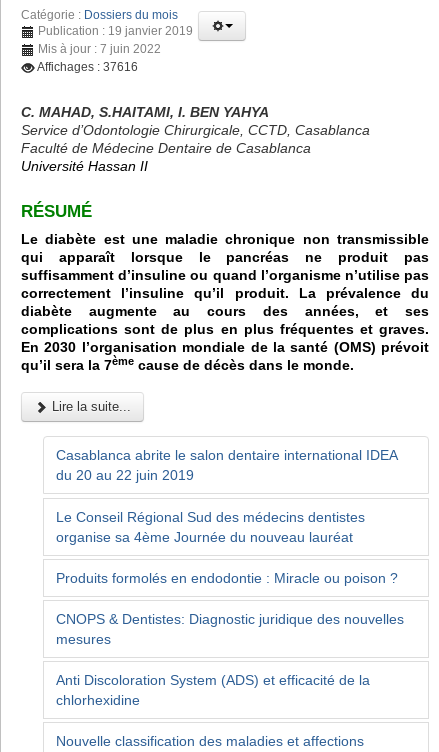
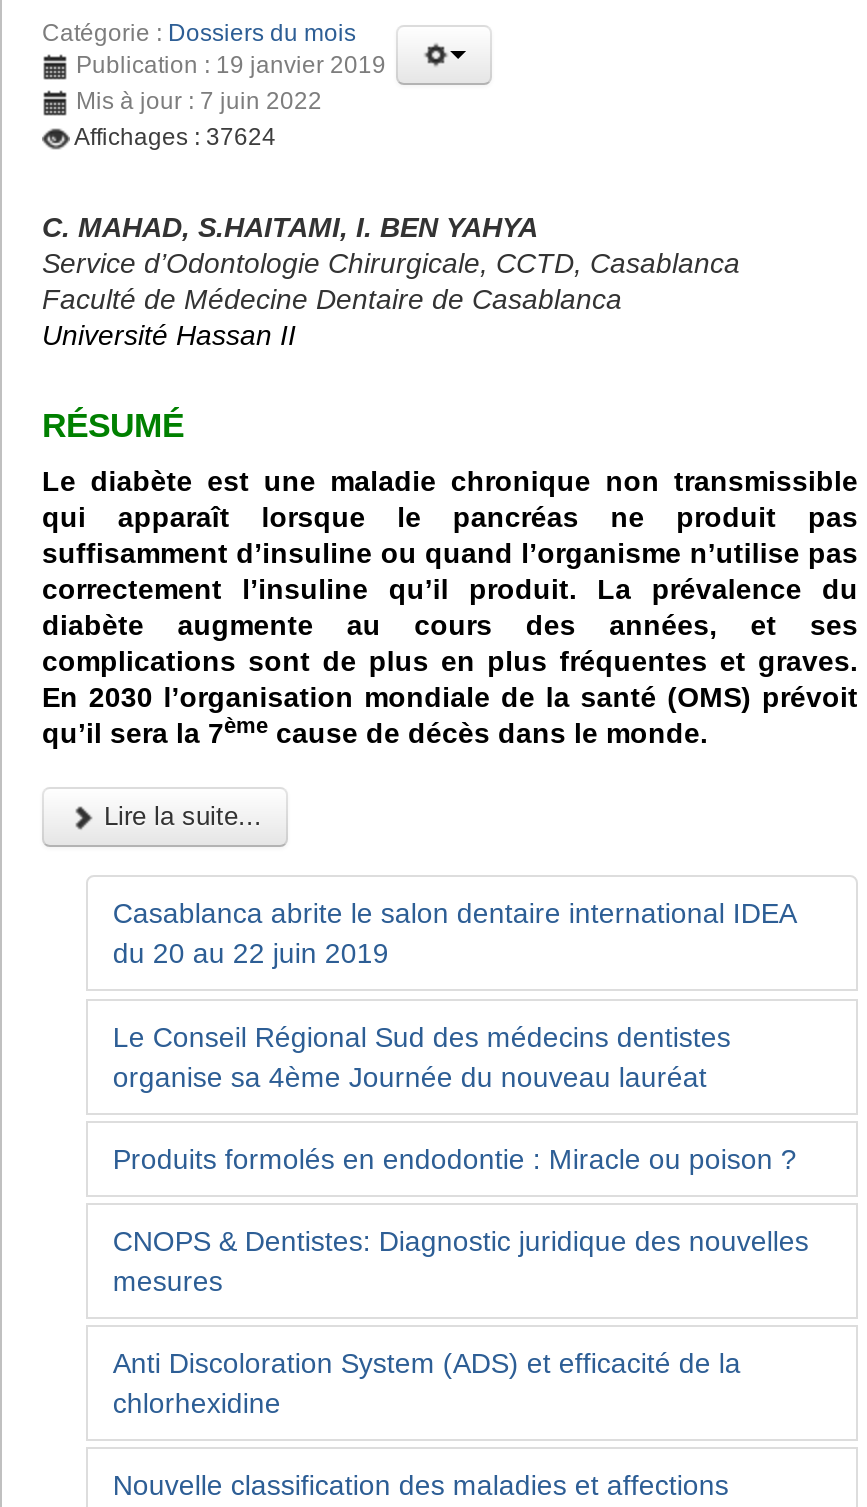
- Affichages : 37616
+ Affichages : 37624
